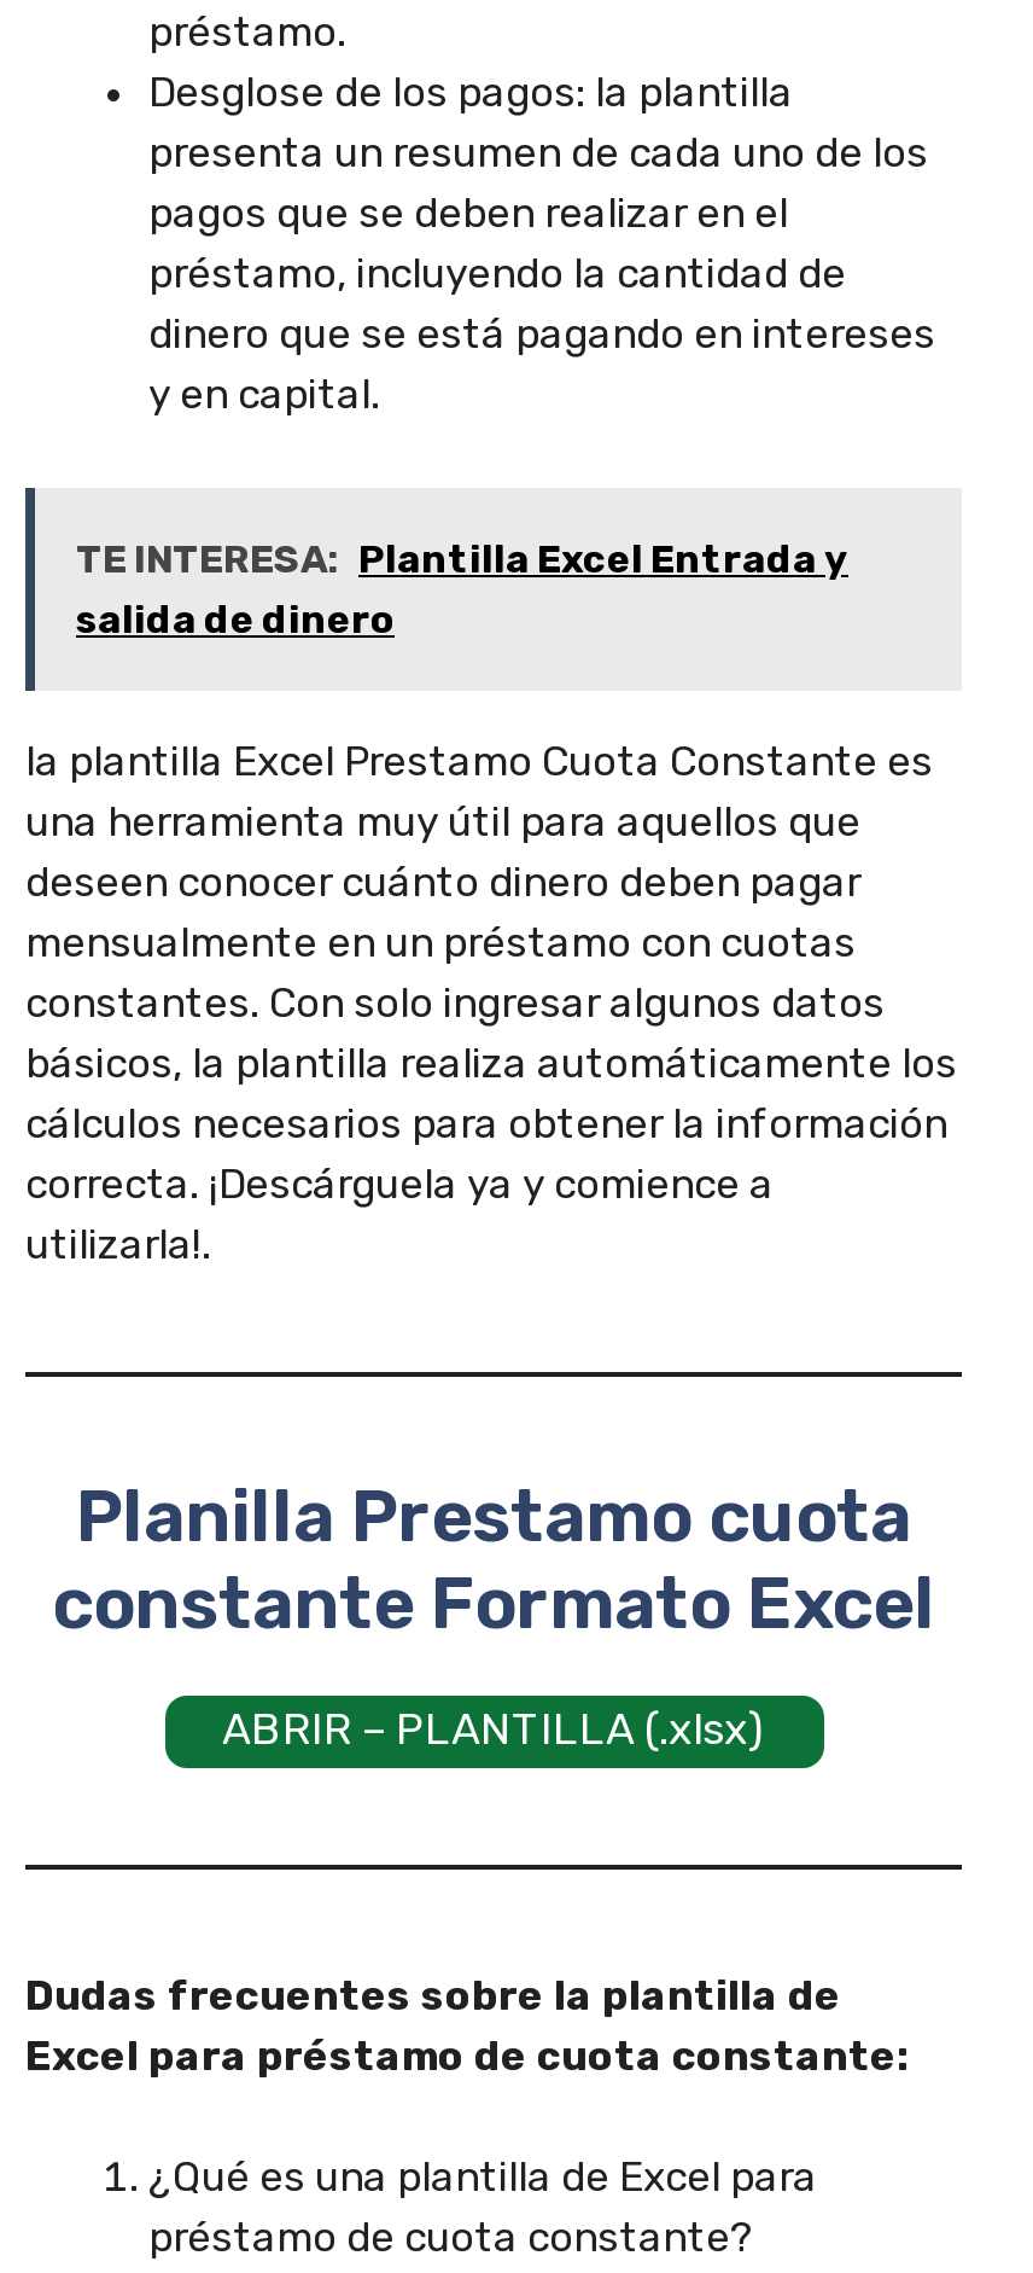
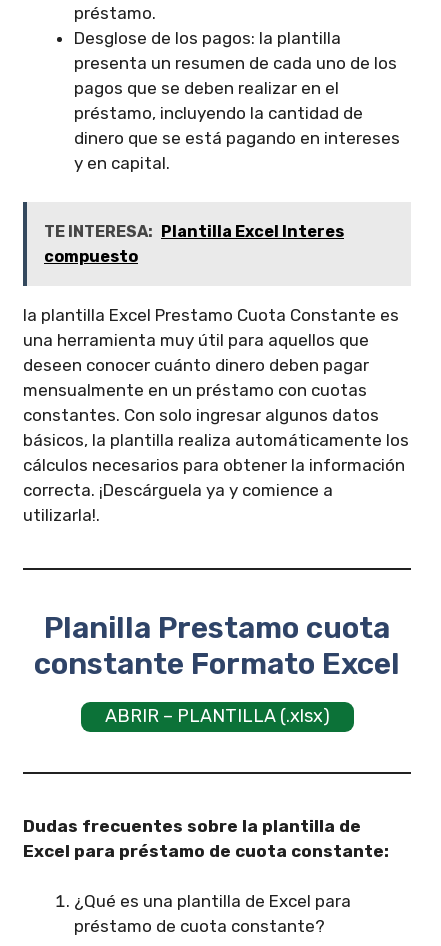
- TE INTERESA: Plantilla Excel Entrada y
- salida de dinero
+ TE INTERESA: Plantilla Excel Interes
+ compuesto
